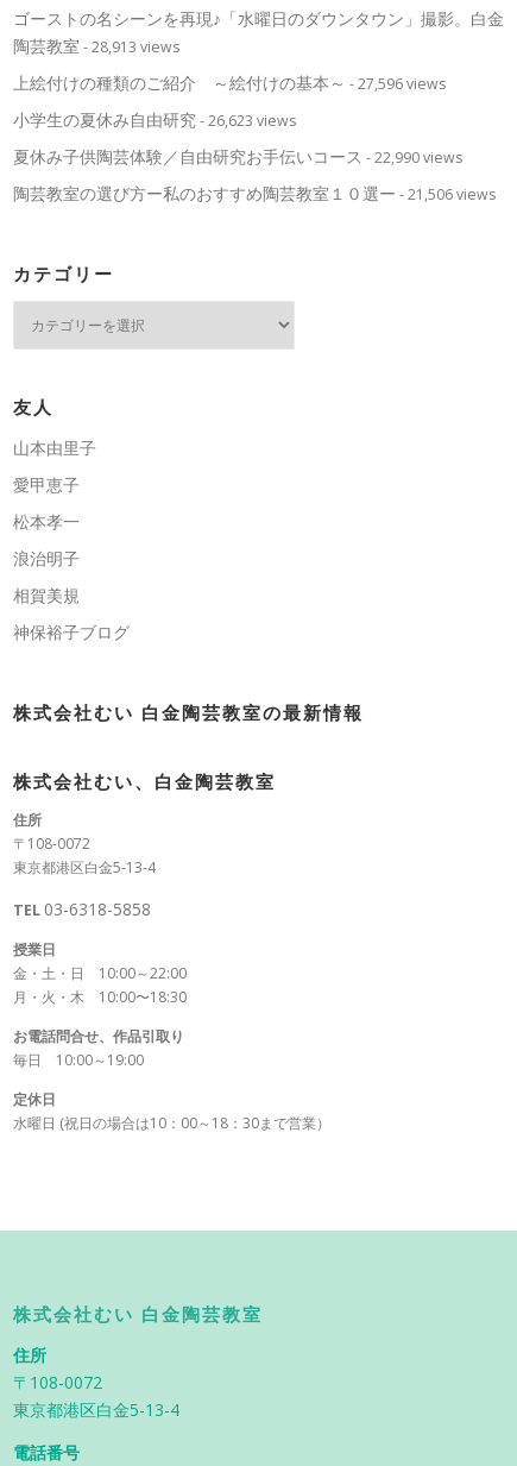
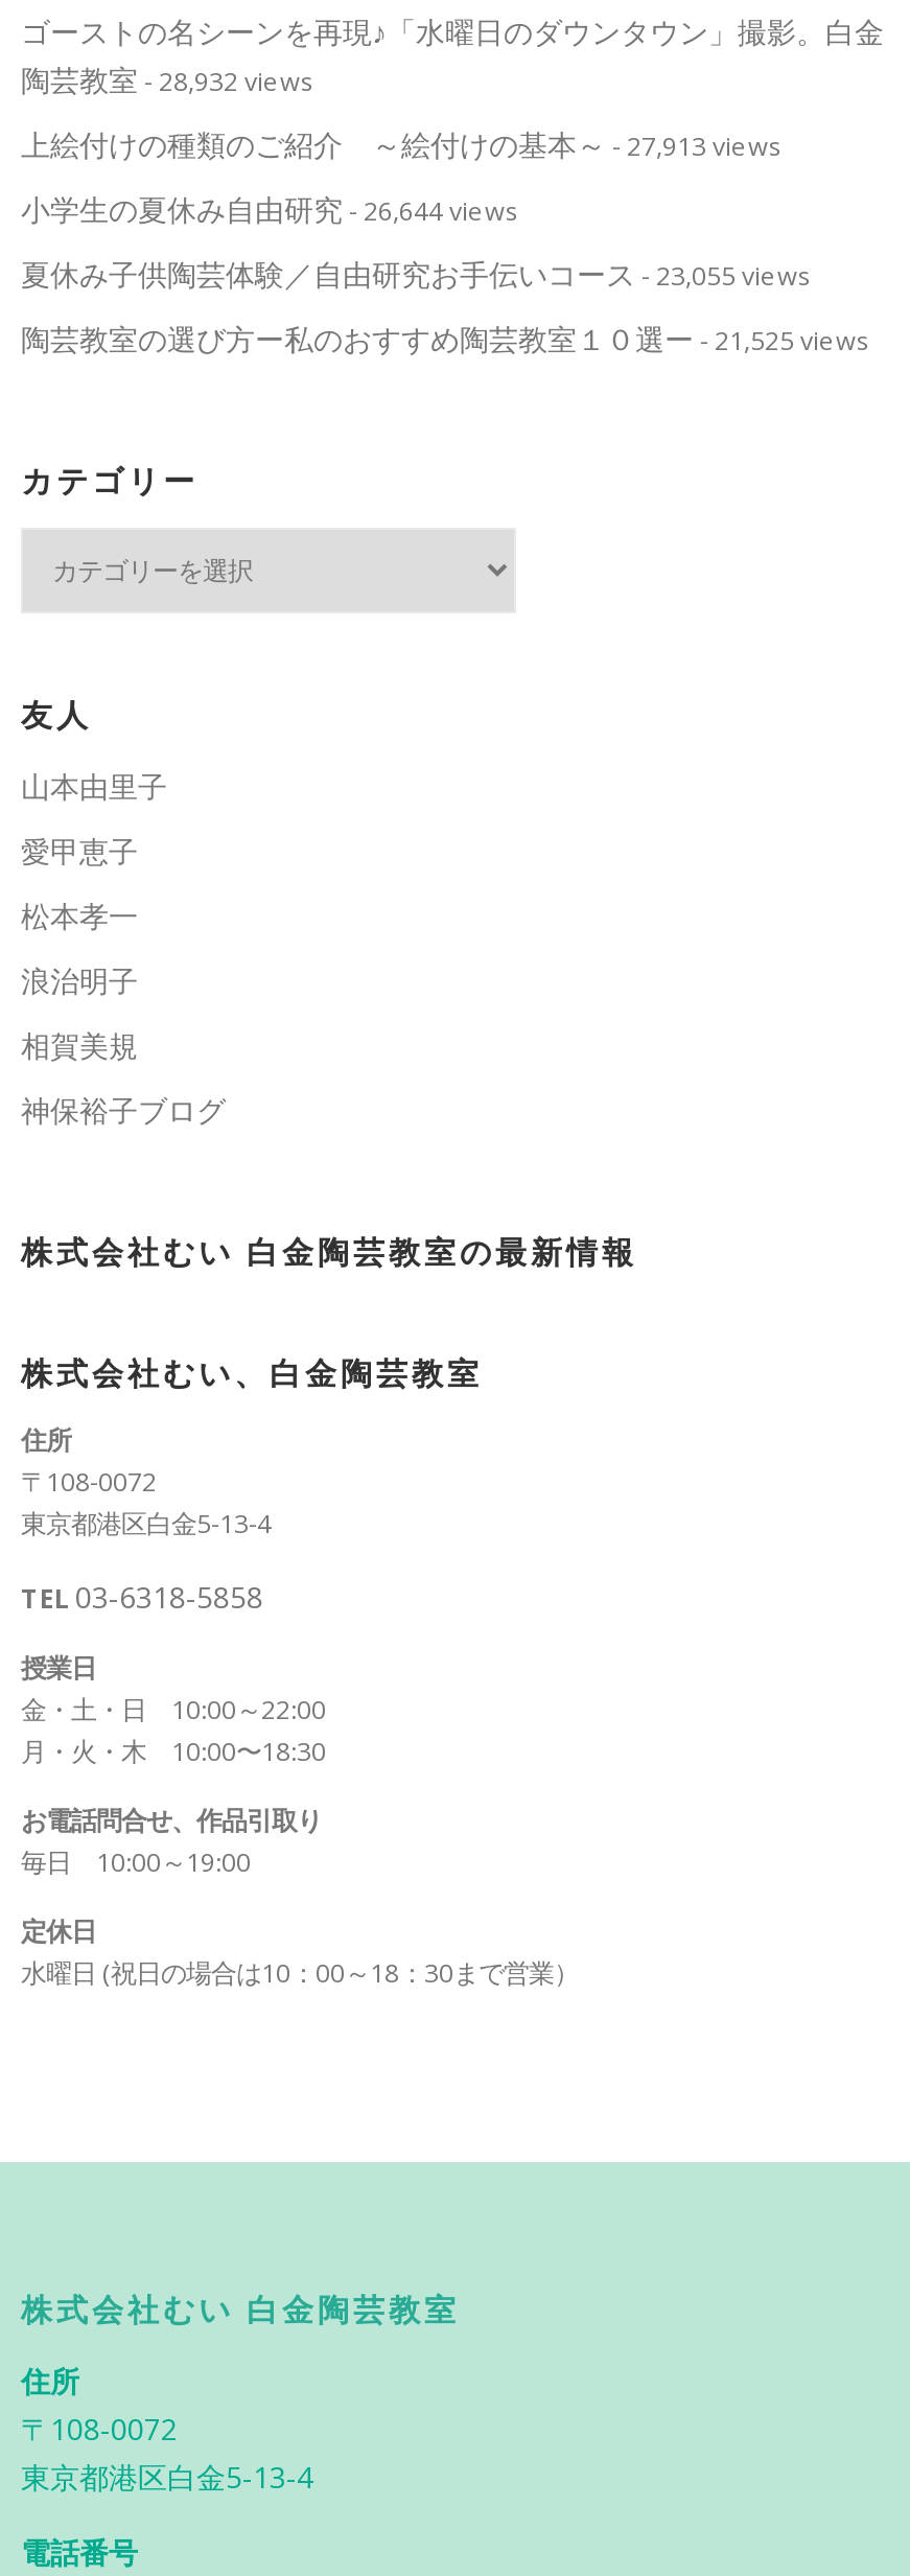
- 陶芸教室- 28,913 views
+ 陶芸教室- 28,932 views

- 上絵付けの種類のご紹介 ～絵付けの基本～- 27,596 views
+ 上絵付けの種類のご紹介 ～絵付けの基本～- 27,913 views

- 小学生の夏休み自由研究- 26,623 views
+ 小学生の夏休み自由研究- 26,644 views

- 夏休み子供陶芸体験／自由研究お手伝いコース- 22,990 views
+ 夏休み子供陶芸体験／自由研究お手伝いコース- 23,055 views

- 陶芸教室の選び方ー私のおすすめ陶芸教室１０選ー- 21,506 views
+ 陶芸教室の選び方ー私のおすすめ陶芸教室１０選ー- 21,525 views
